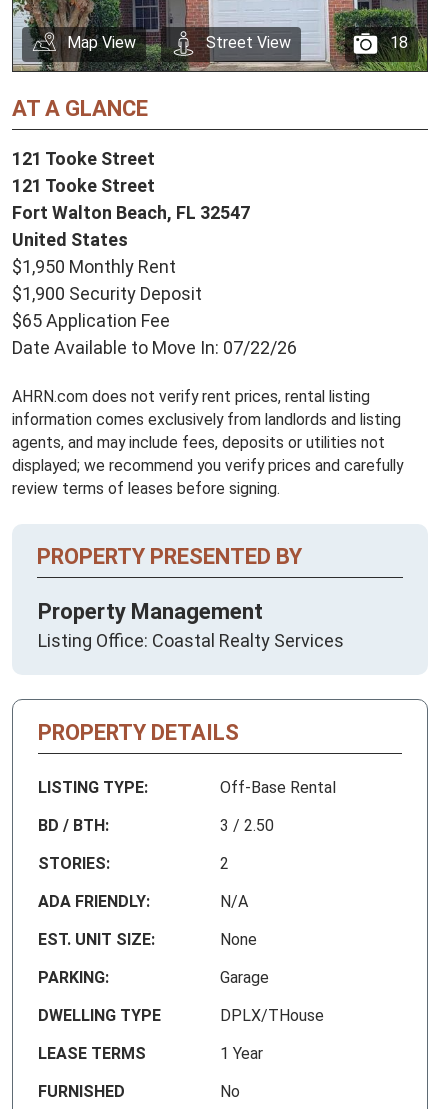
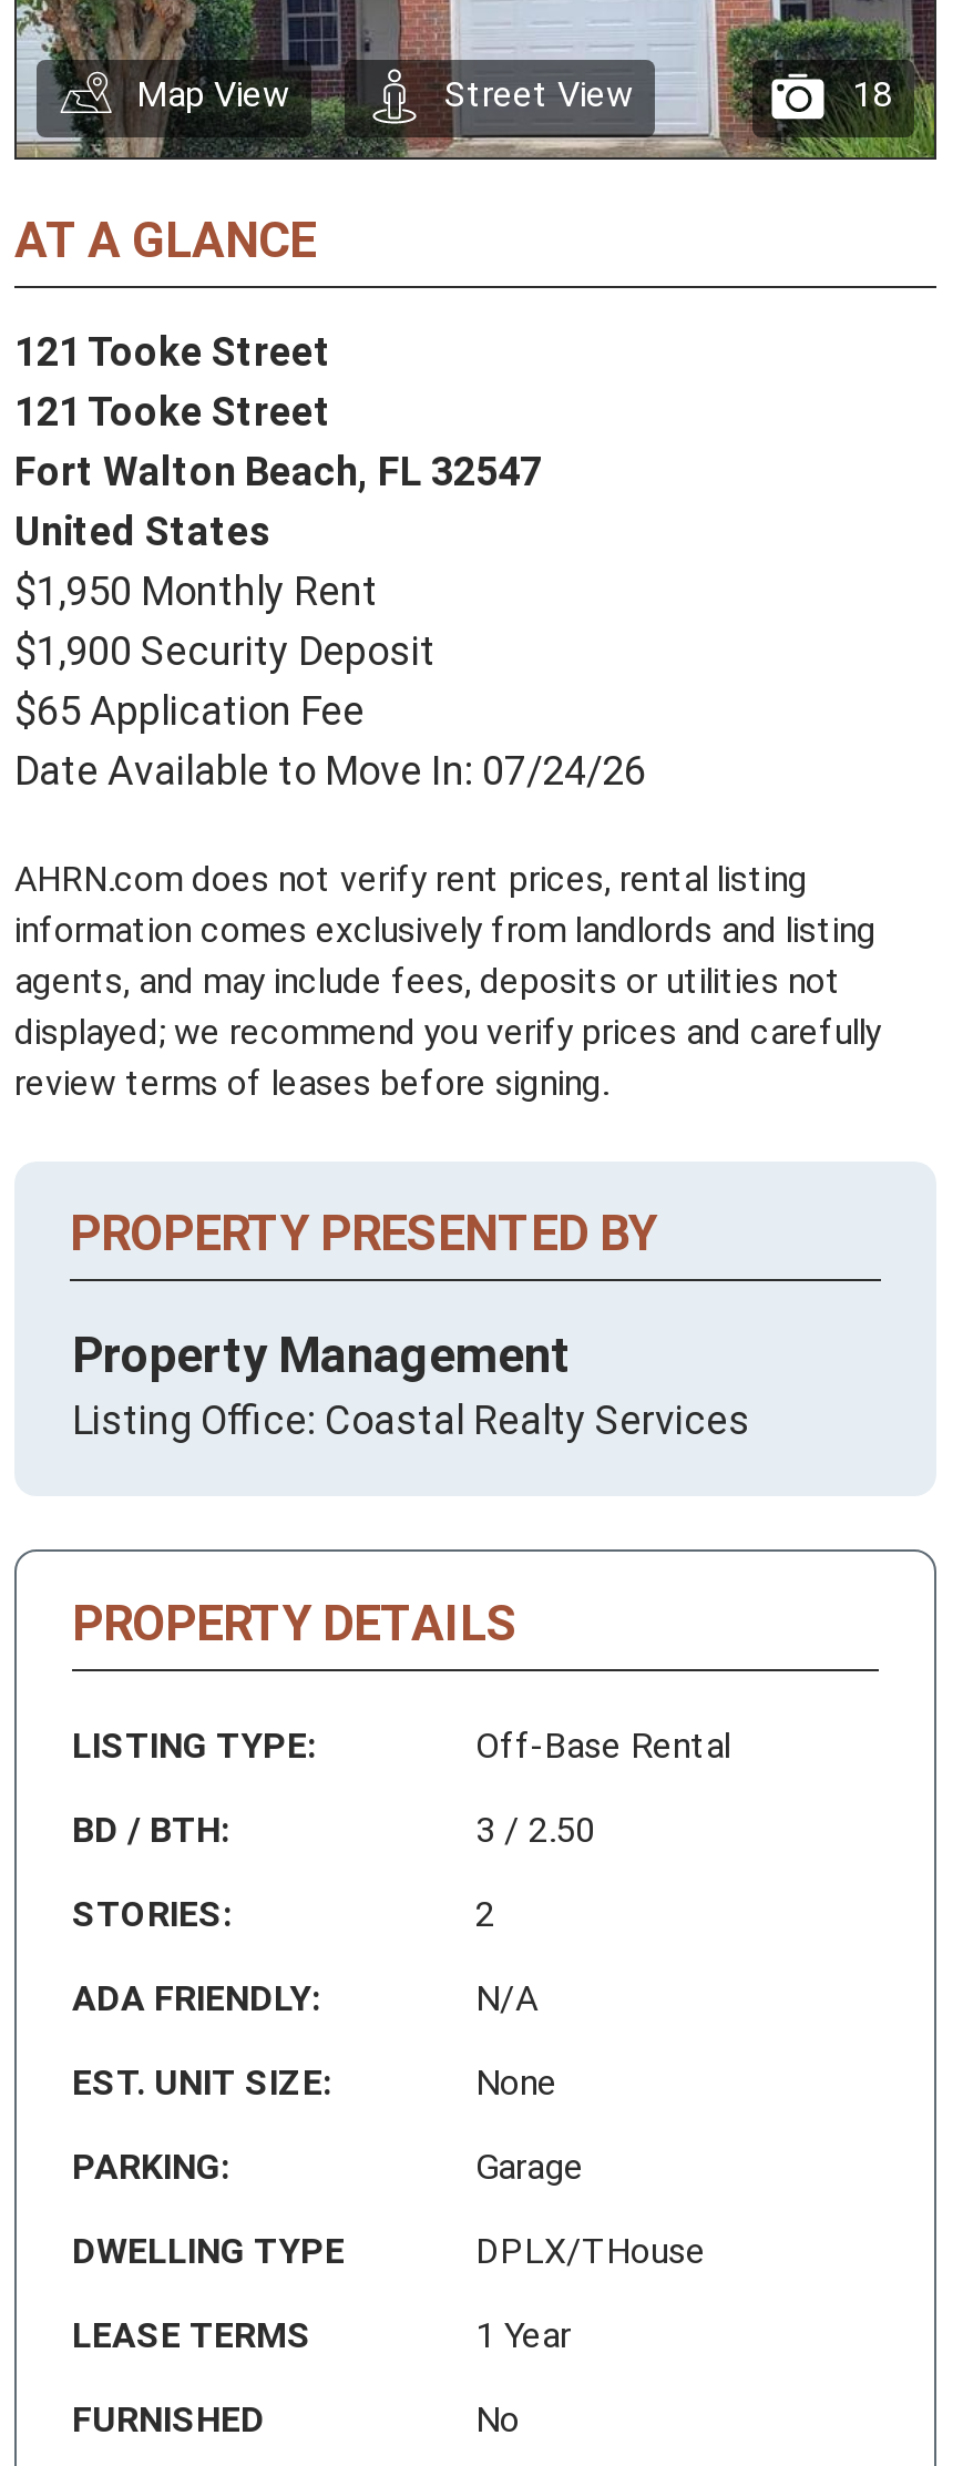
- Date Available to Move In: 07/22/26
+ Date Available to Move In: 07/24/26
